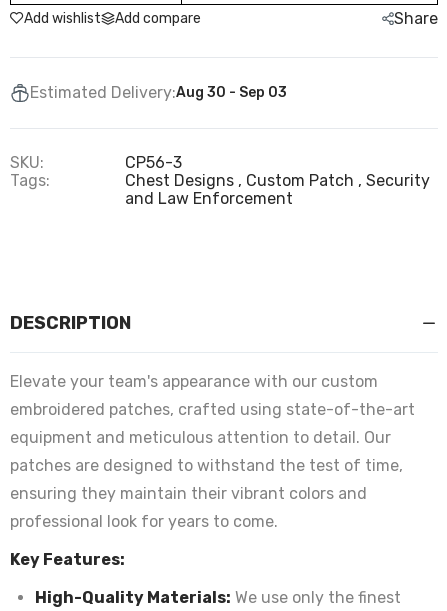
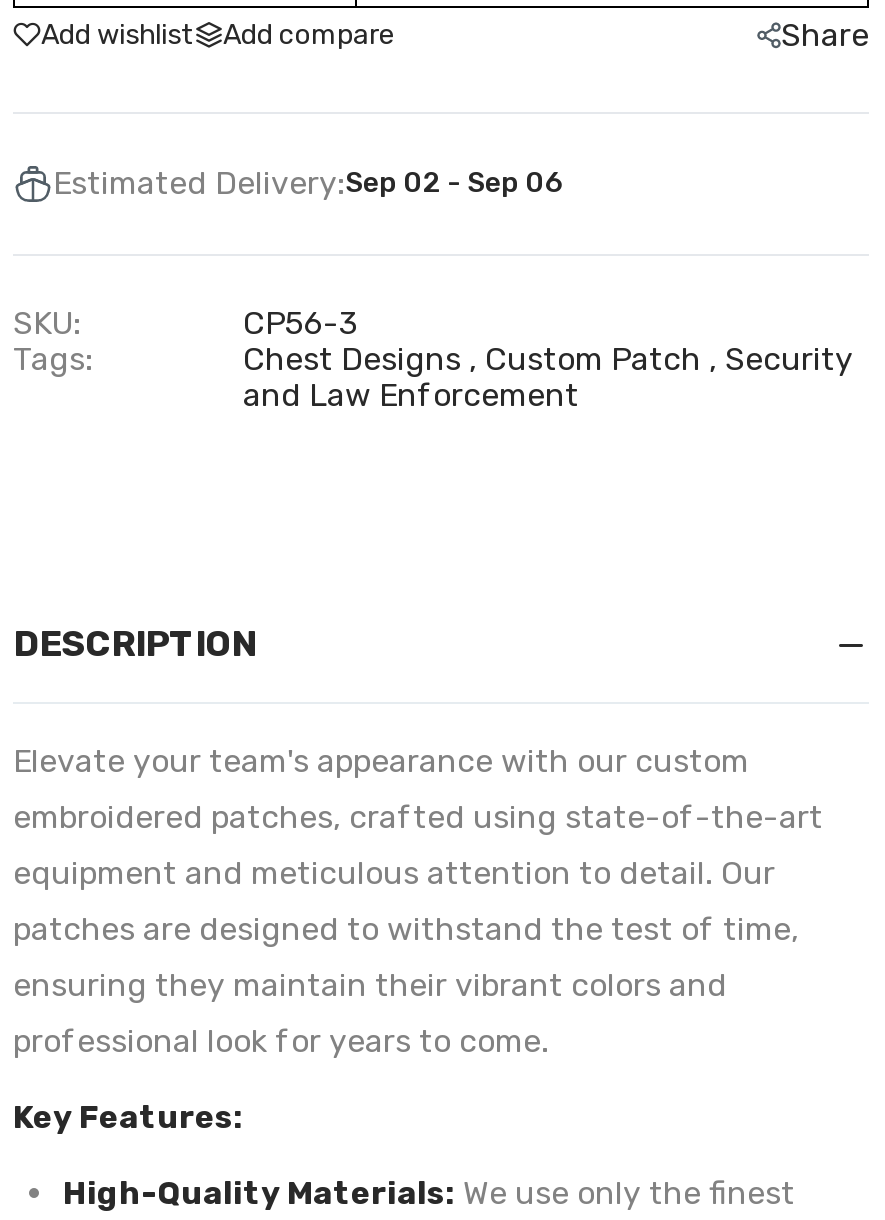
- Estimated Delivery:Aug 30 - Sep 03
+ Estimated Delivery:Sep 02 - Sep 06
